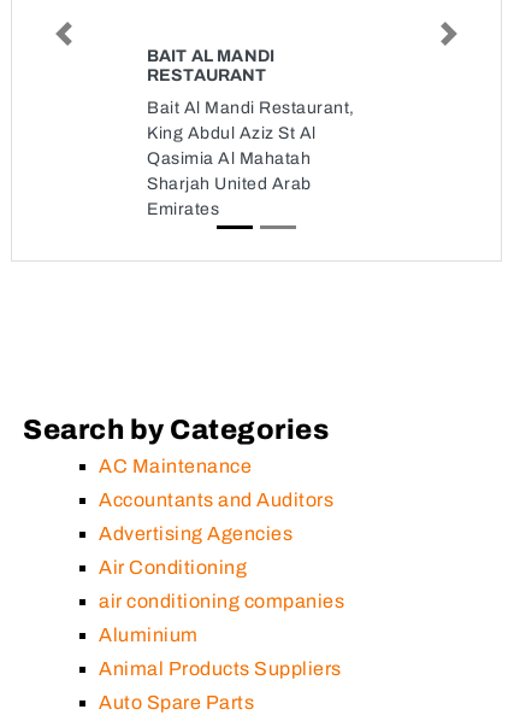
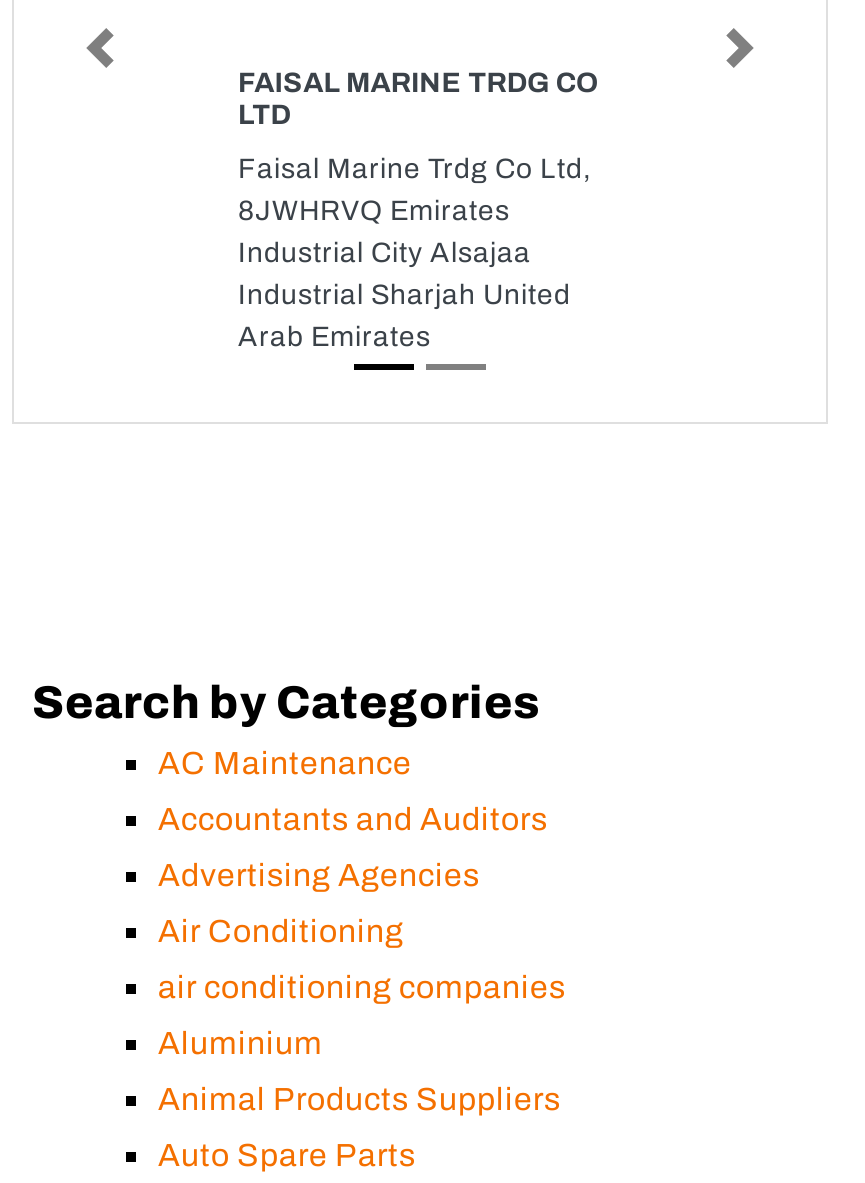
- BAIT AL MANDI
- RESTAURANT
+ FAISAL MARINE TRDG CO
+ LTD

- Bait Al Mandi Restaurant,
- King Abdul Aziz St Al
- Qasimia Al Mahatah
- Sharjah United Arab
- Emirates
+ Faisal Marine Trdg Co Ltd,
+ 8JWHRVQ Emirates
+ Industrial City Alsajaa
+ Industrial Sharjah United
+ Arab Emirates
